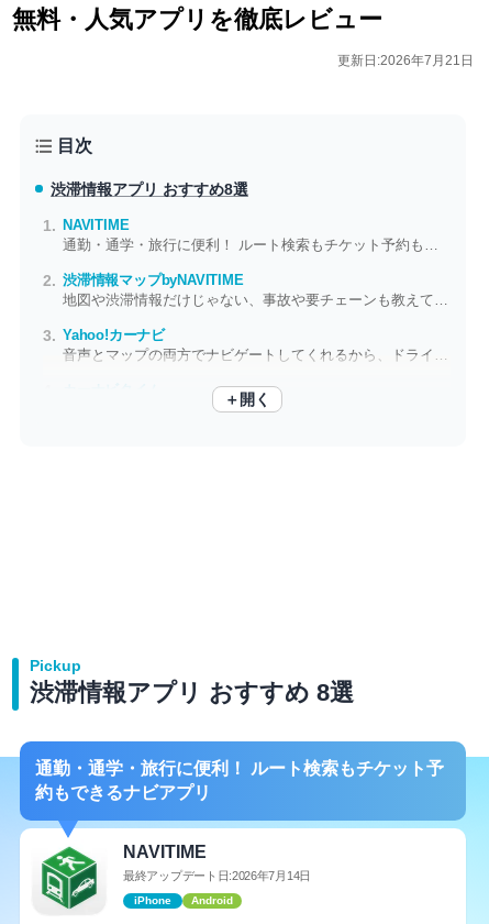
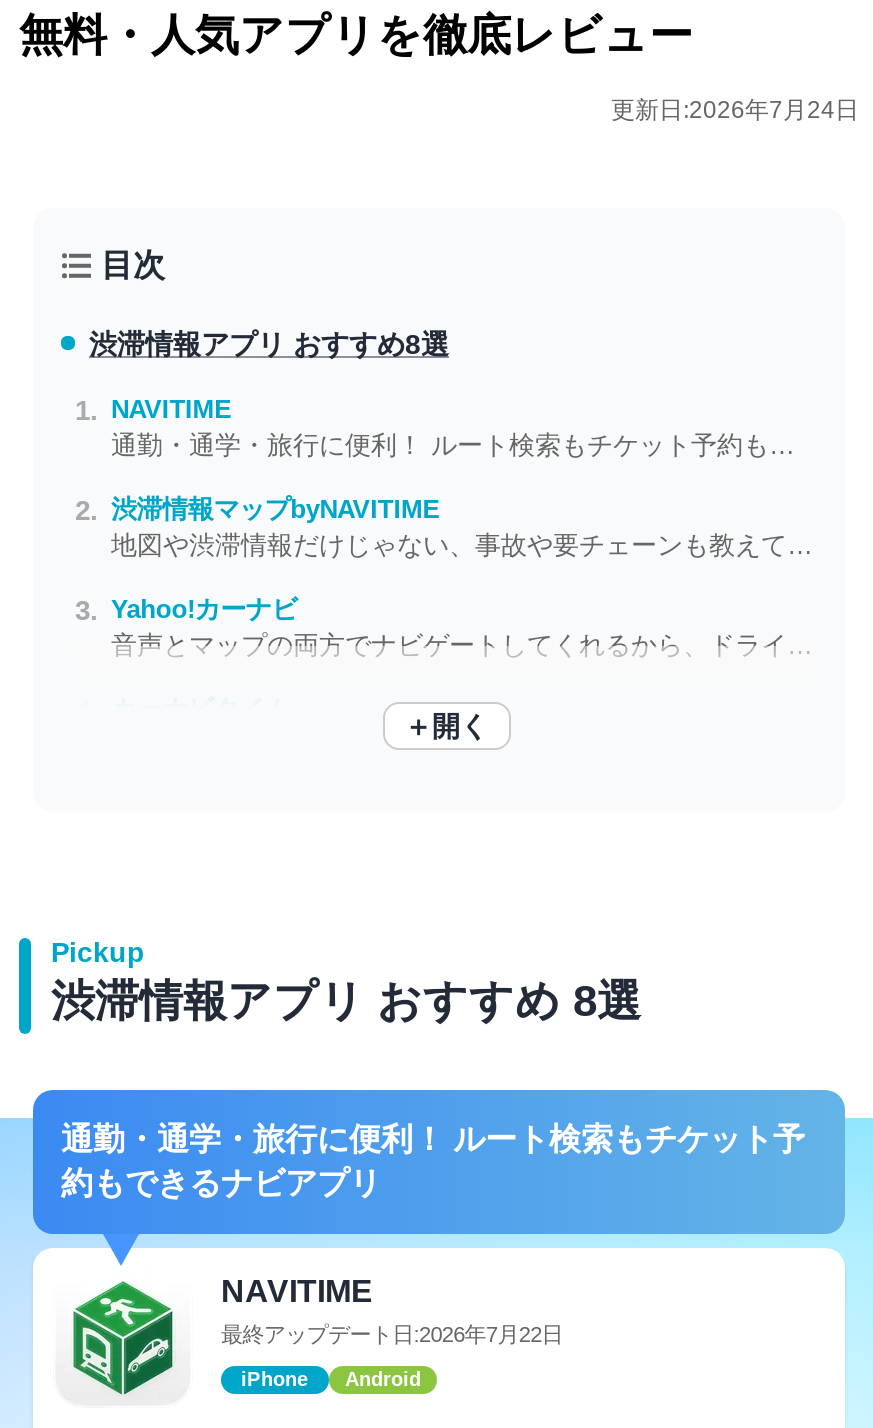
- 更新日:2026年7月21日
+ 更新日:2026年7月24日

- 最終アップデート日:2026年7月14日
+ 最終アップデート日:2026年7月22日
